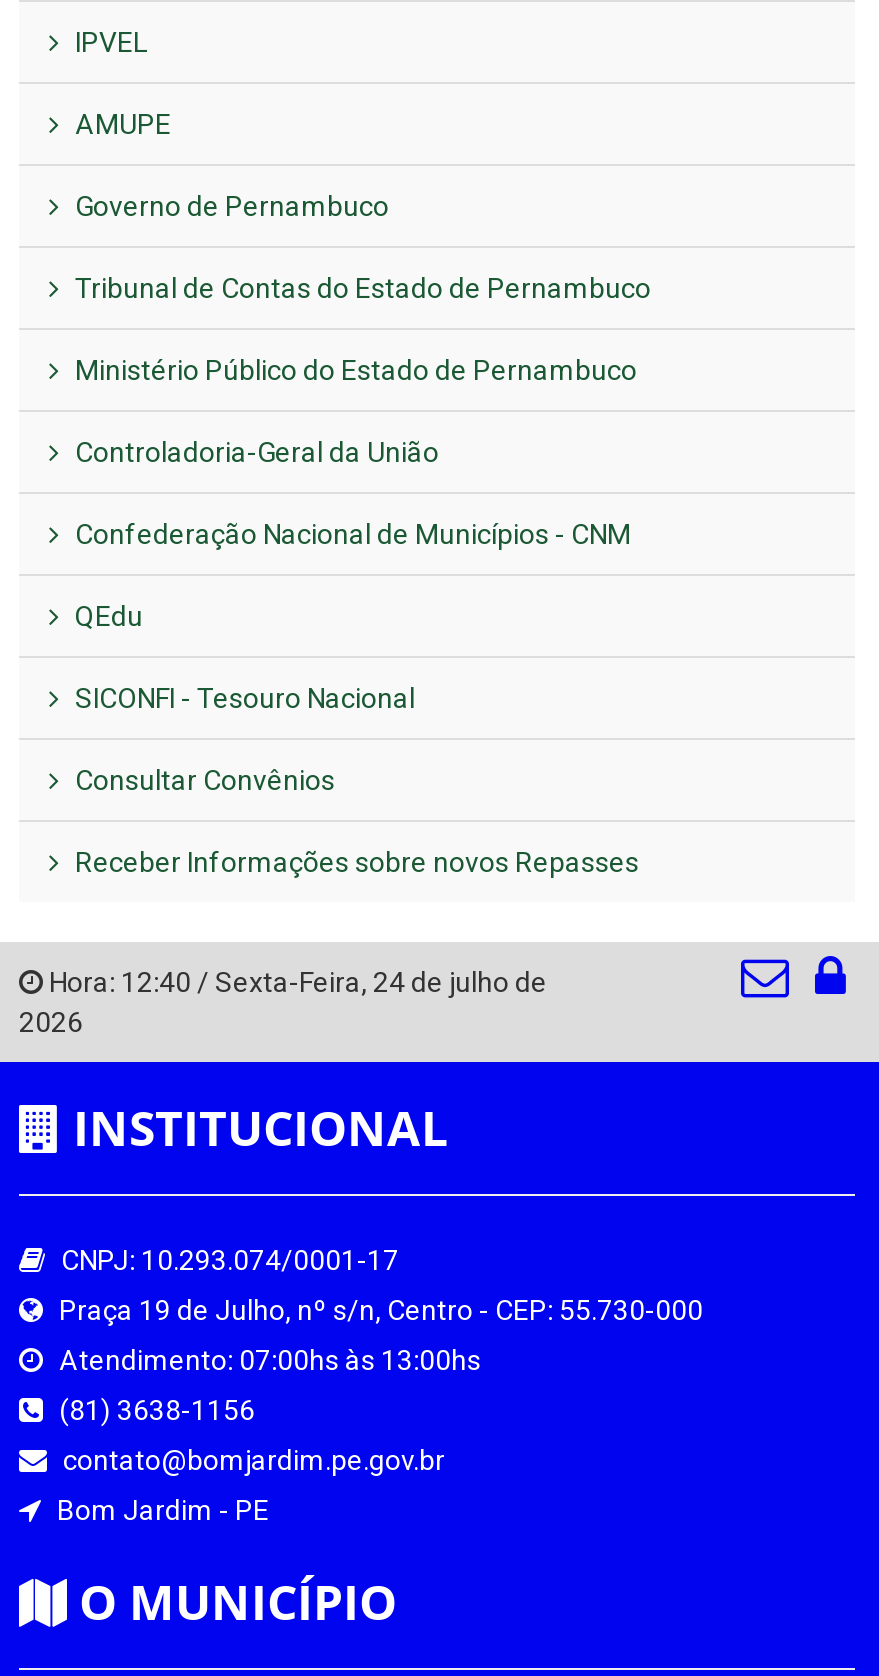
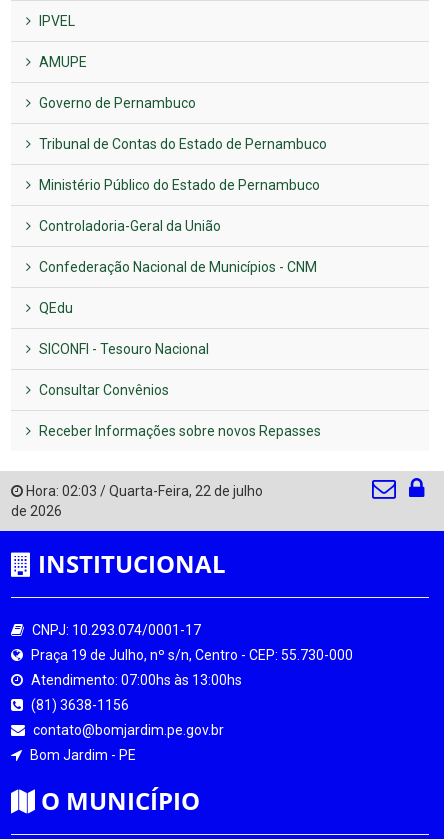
- Hora: 12:40 / Sexta-Feira, 24 de julho de
- 2026
+ Hora: 02:03 / Quarta-Feira, 22 de julho
+ de 2026
